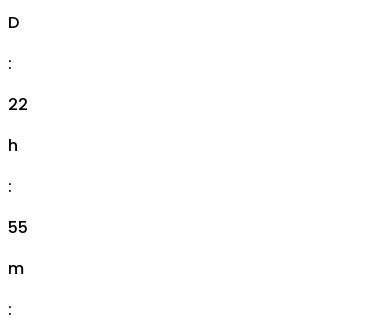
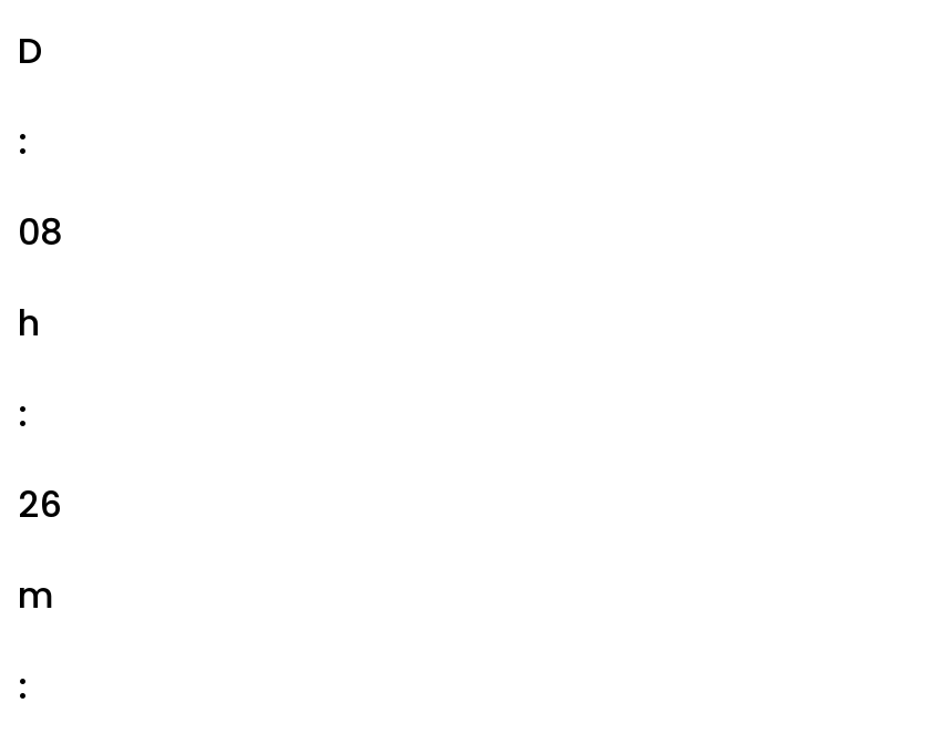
- 22
+ 08

- 55
+ 26
